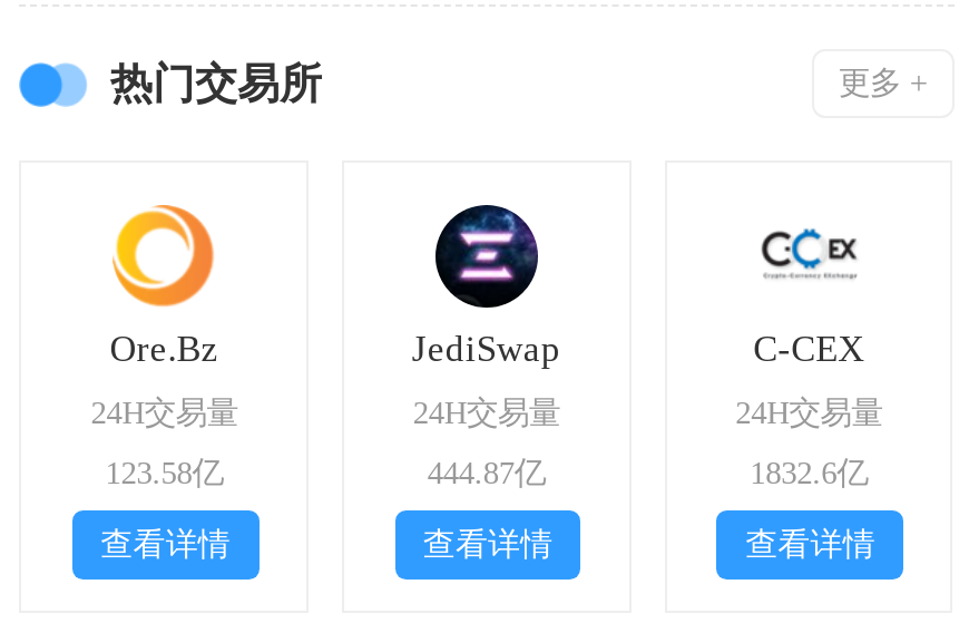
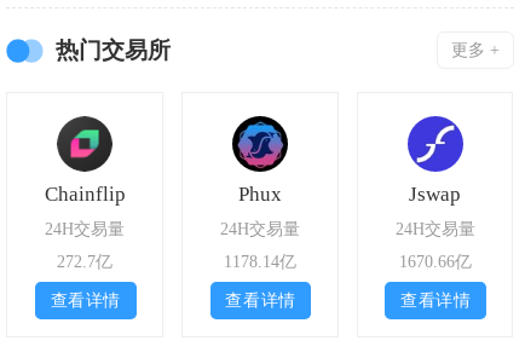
- [image]
- Ore.Bz
+ [image]
+ Chainflip

- [image]
- JediSwap
+ [image]
+ Phux

- [image]
- C-CEX
+ [image]
+ Jswap

- 123.58亿
+ 272.7亿

- 444.87亿
+ 1178.14亿

- 1832.6亿
+ 1670.66亿
